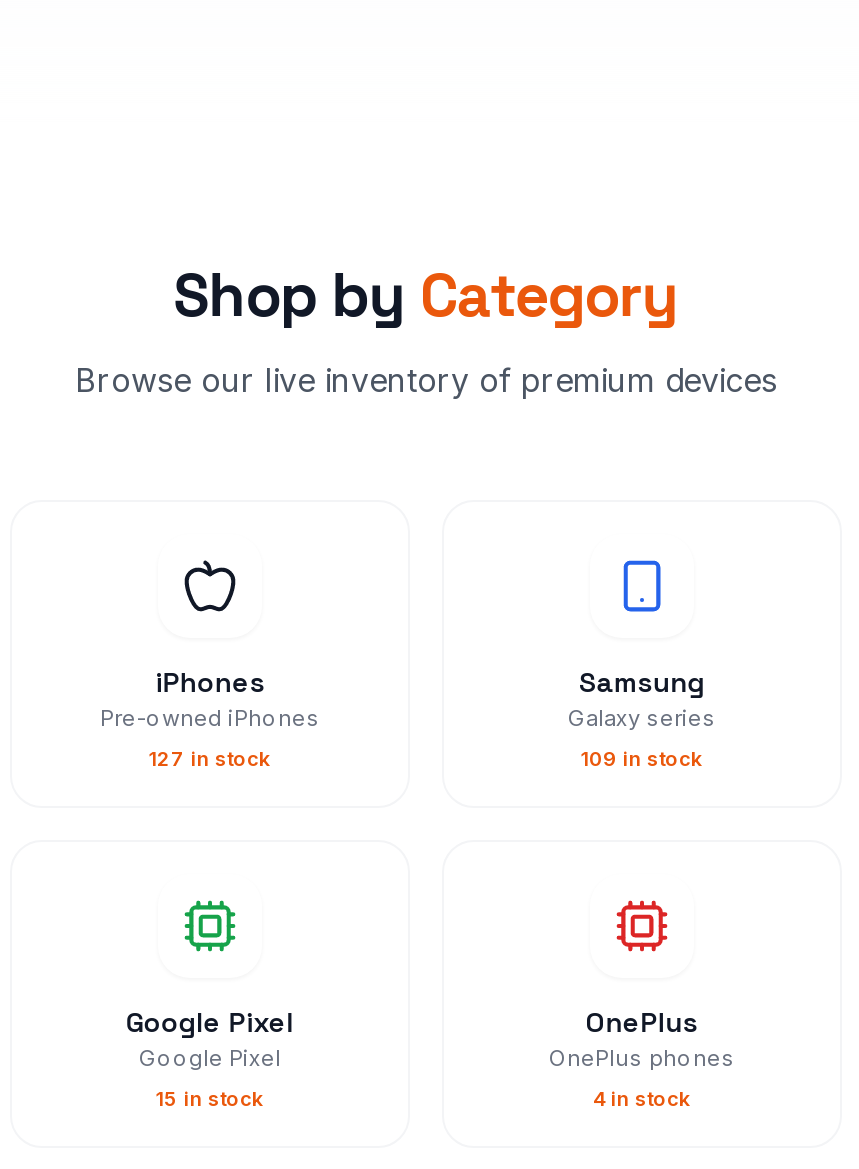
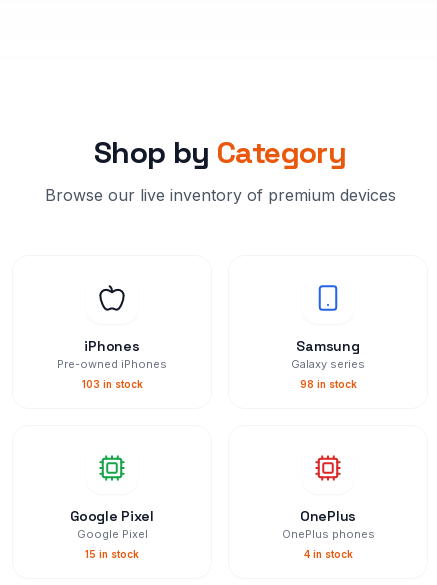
- 127 in stock
+ 103 in stock

- 109 in stock
+ 98 in stock
